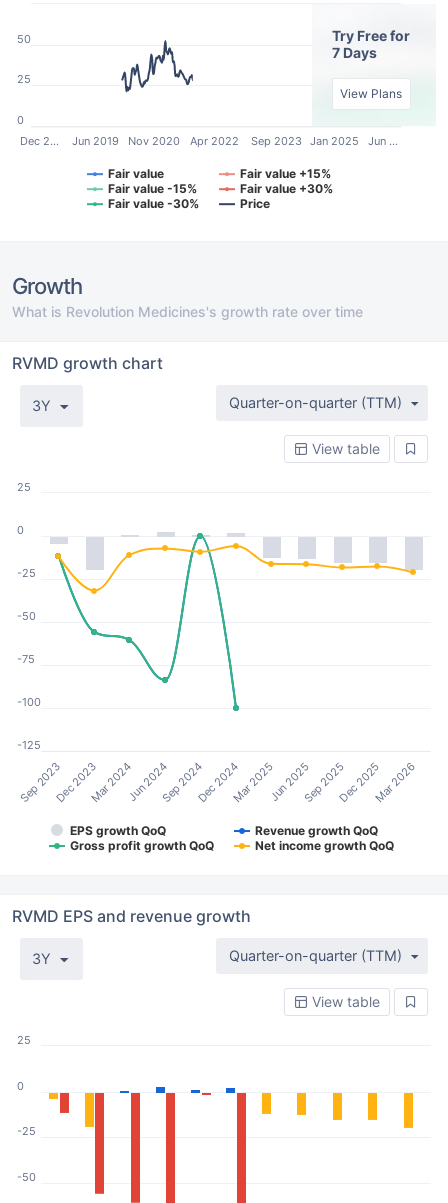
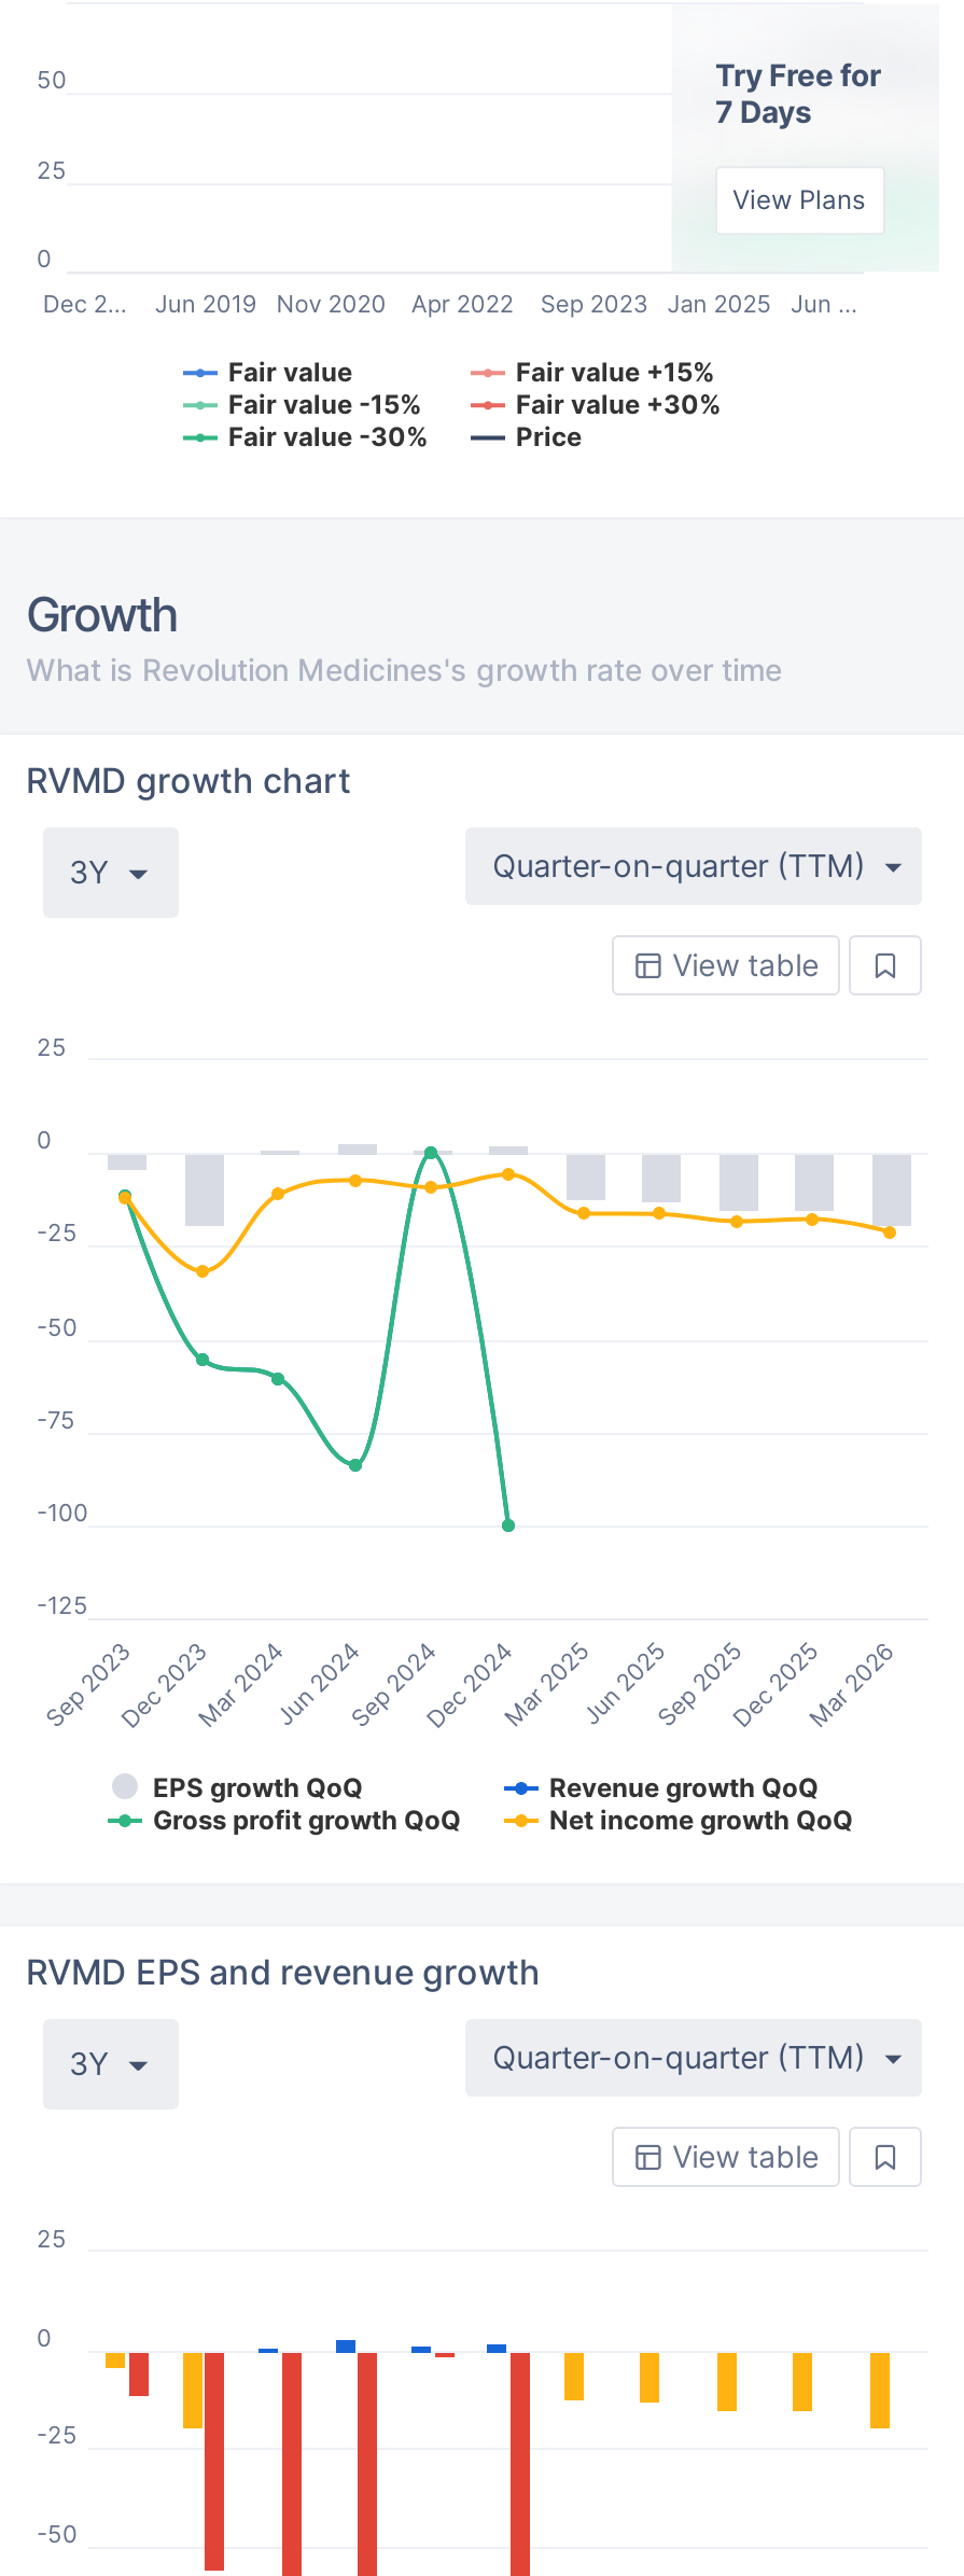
- [image]
